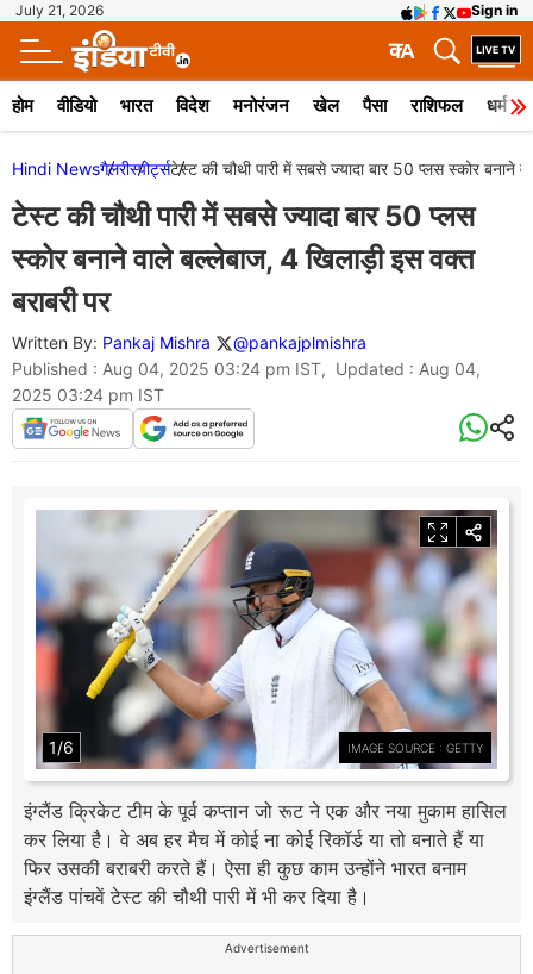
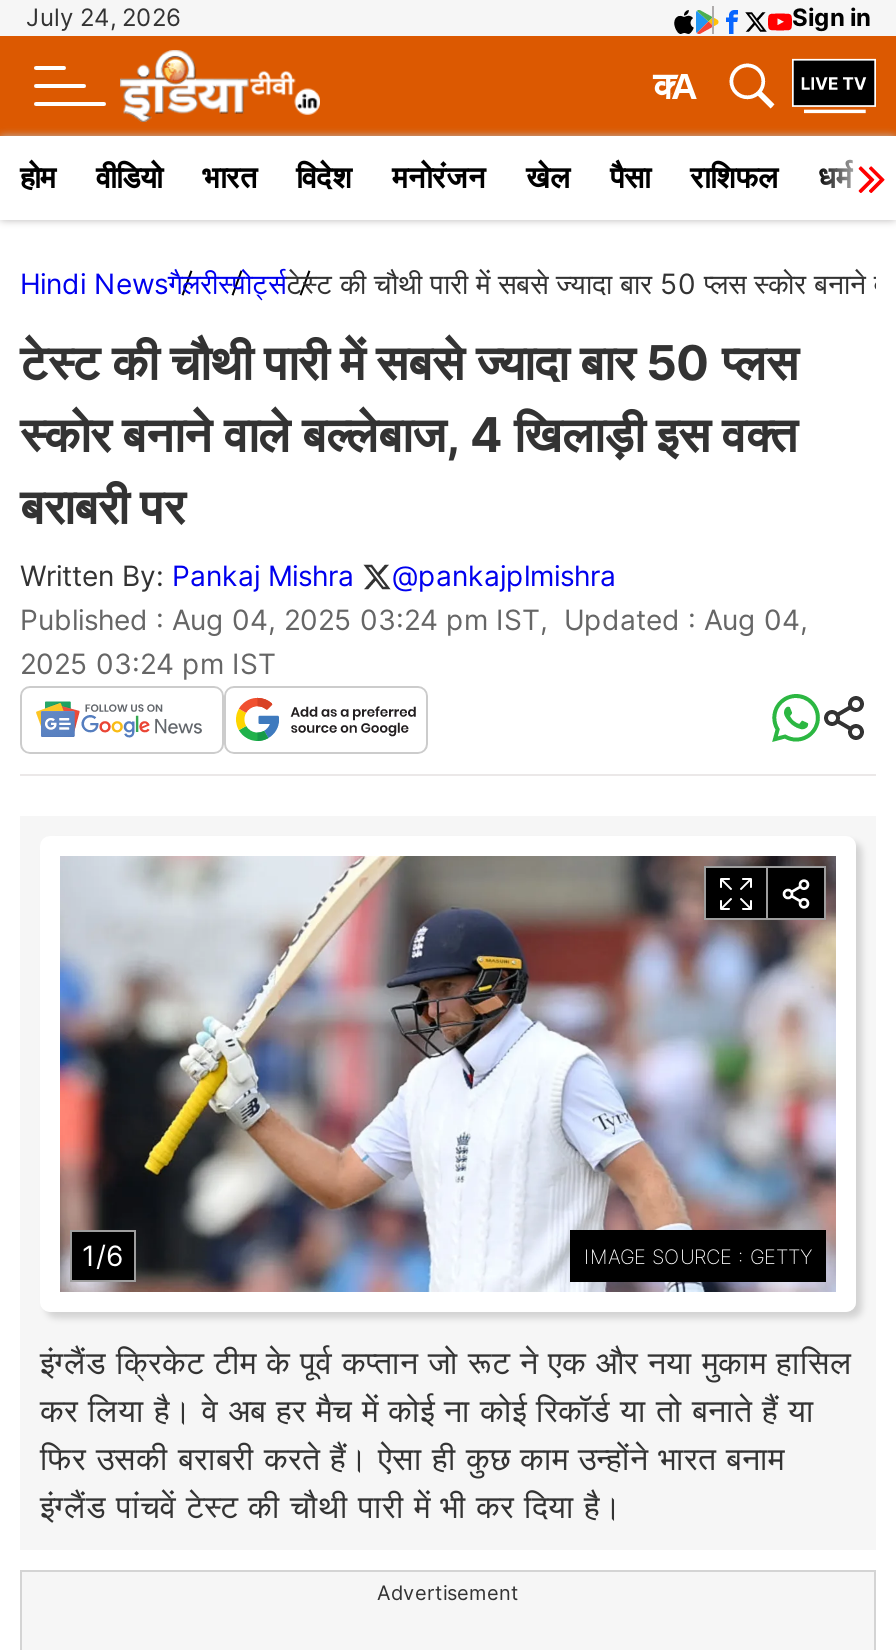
- July 21, 2026
+ July 24, 2026
